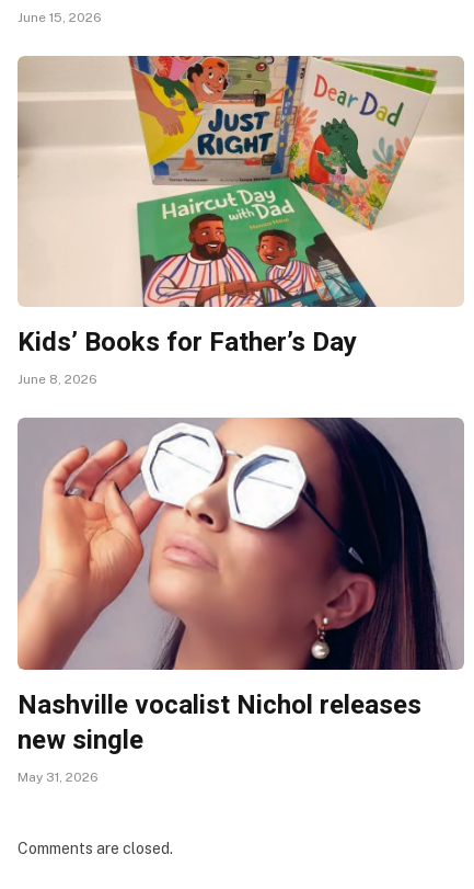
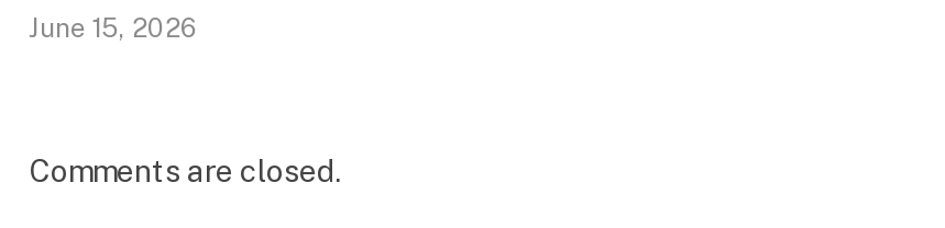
- [image]
- Kids’ Books for Father’s Day
- June 8, 2026

- [image]
- Nashville vocalist Nichol releases
- new single
- May 31, 2026
